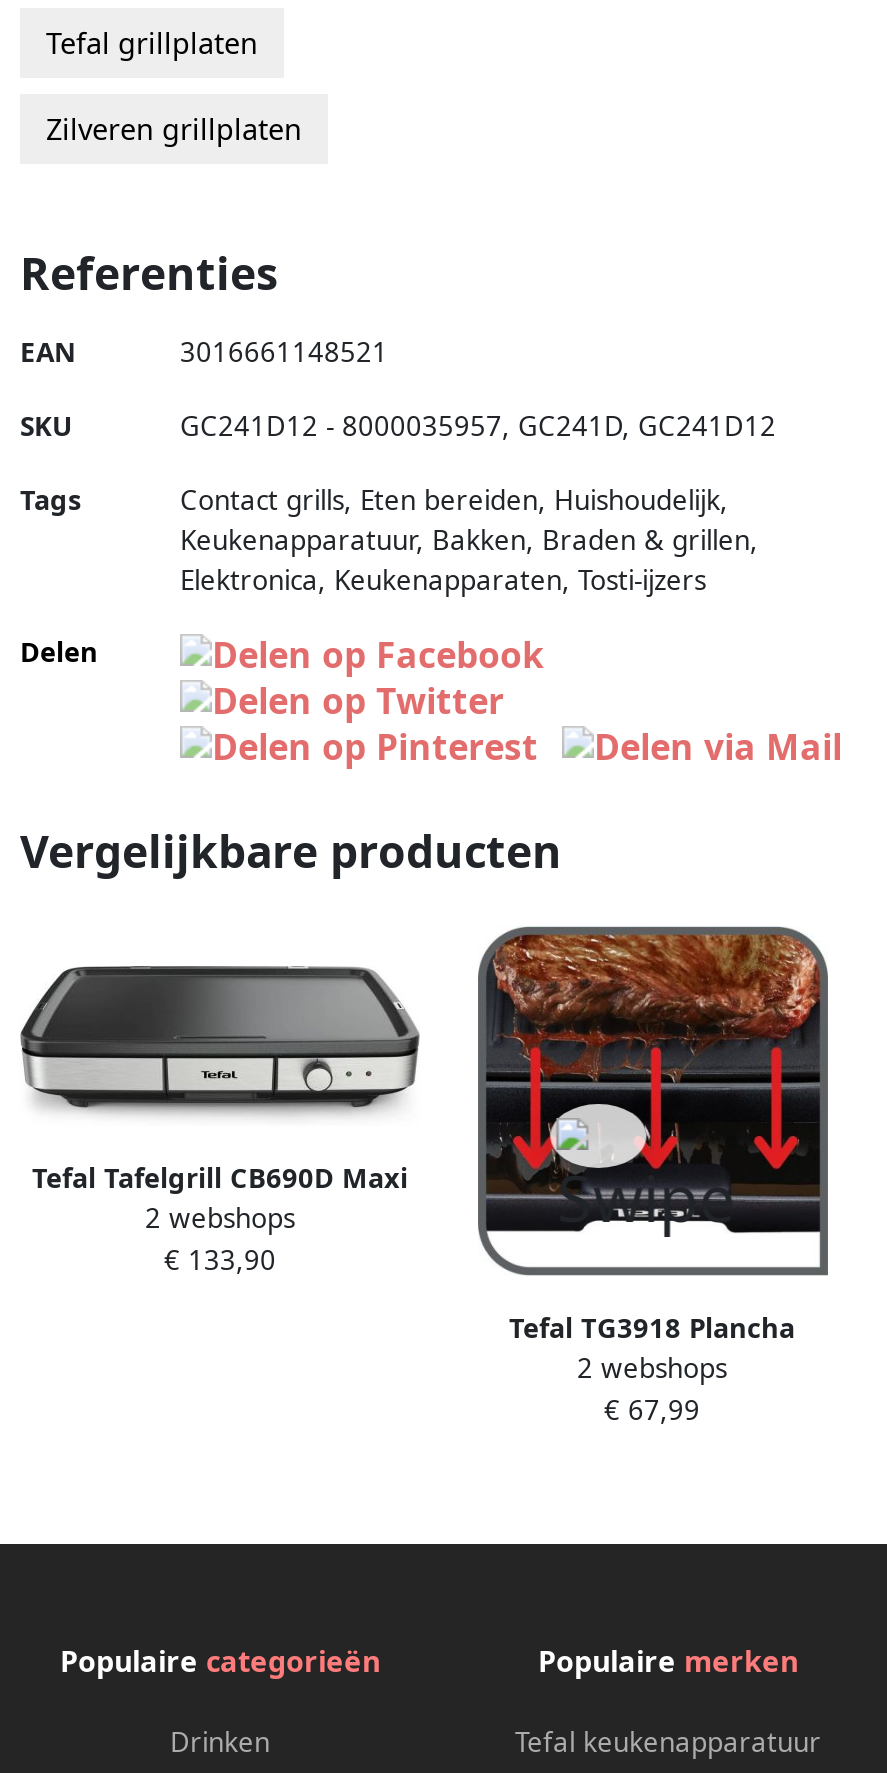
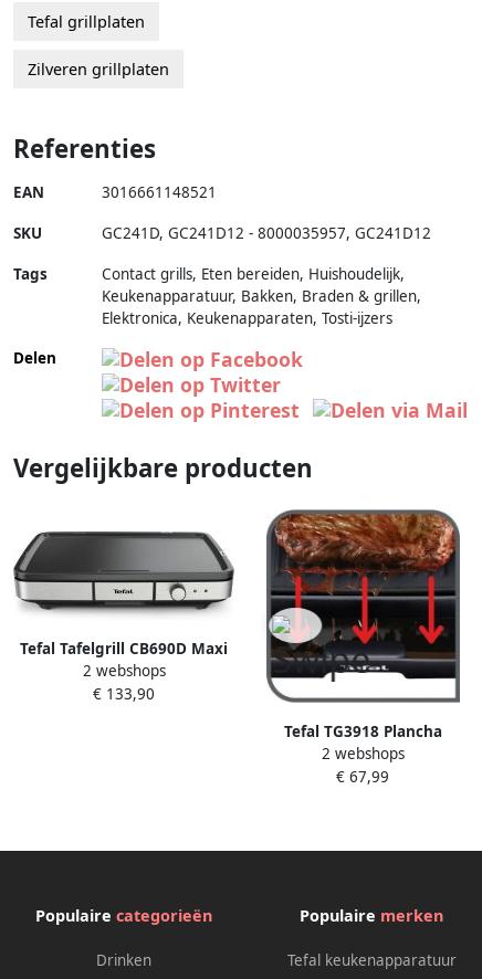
- GC241D12 - 8000035957, GC241D, GC241D12
+ GC241D, GC241D12 - 8000035957, GC241D12

- [image]
+ [image]
